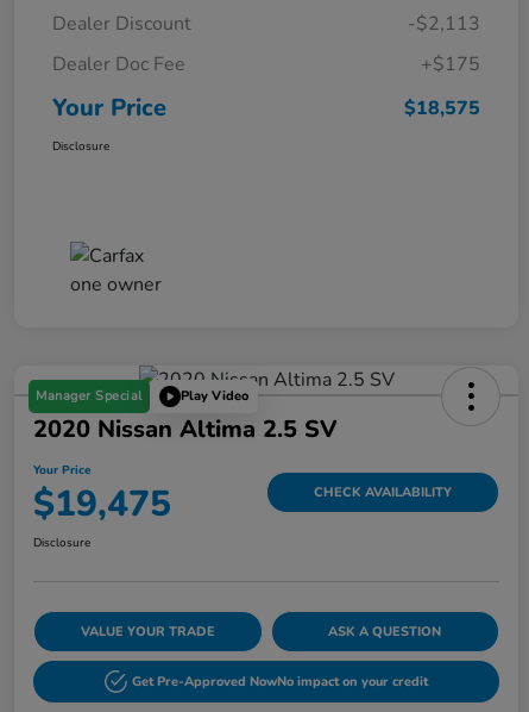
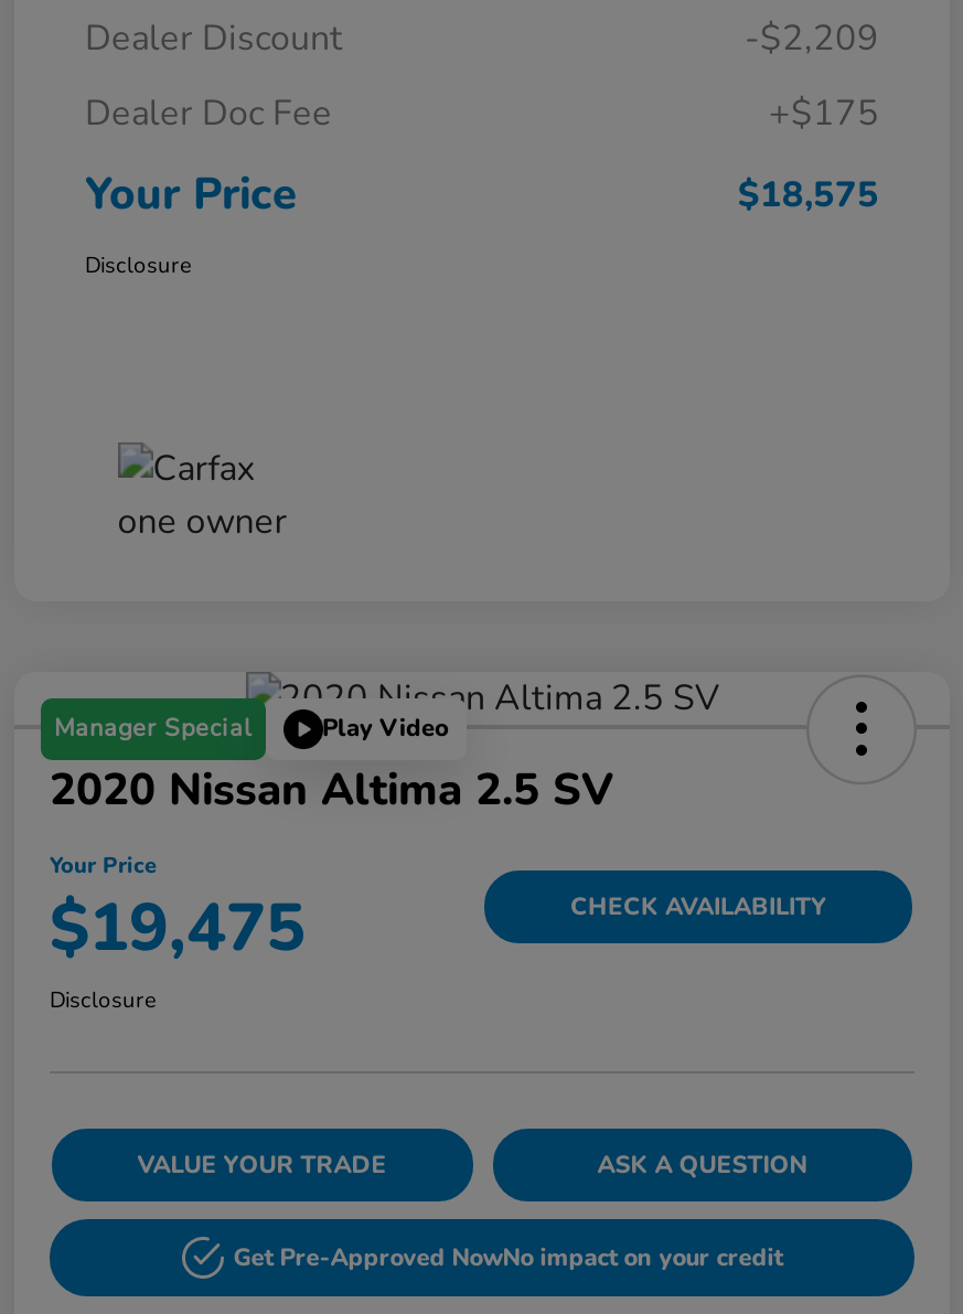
- -$2,113
+ -$2,209
